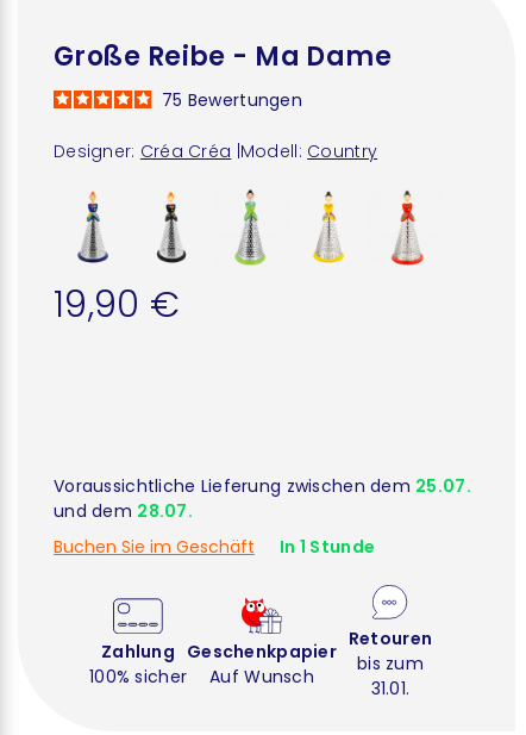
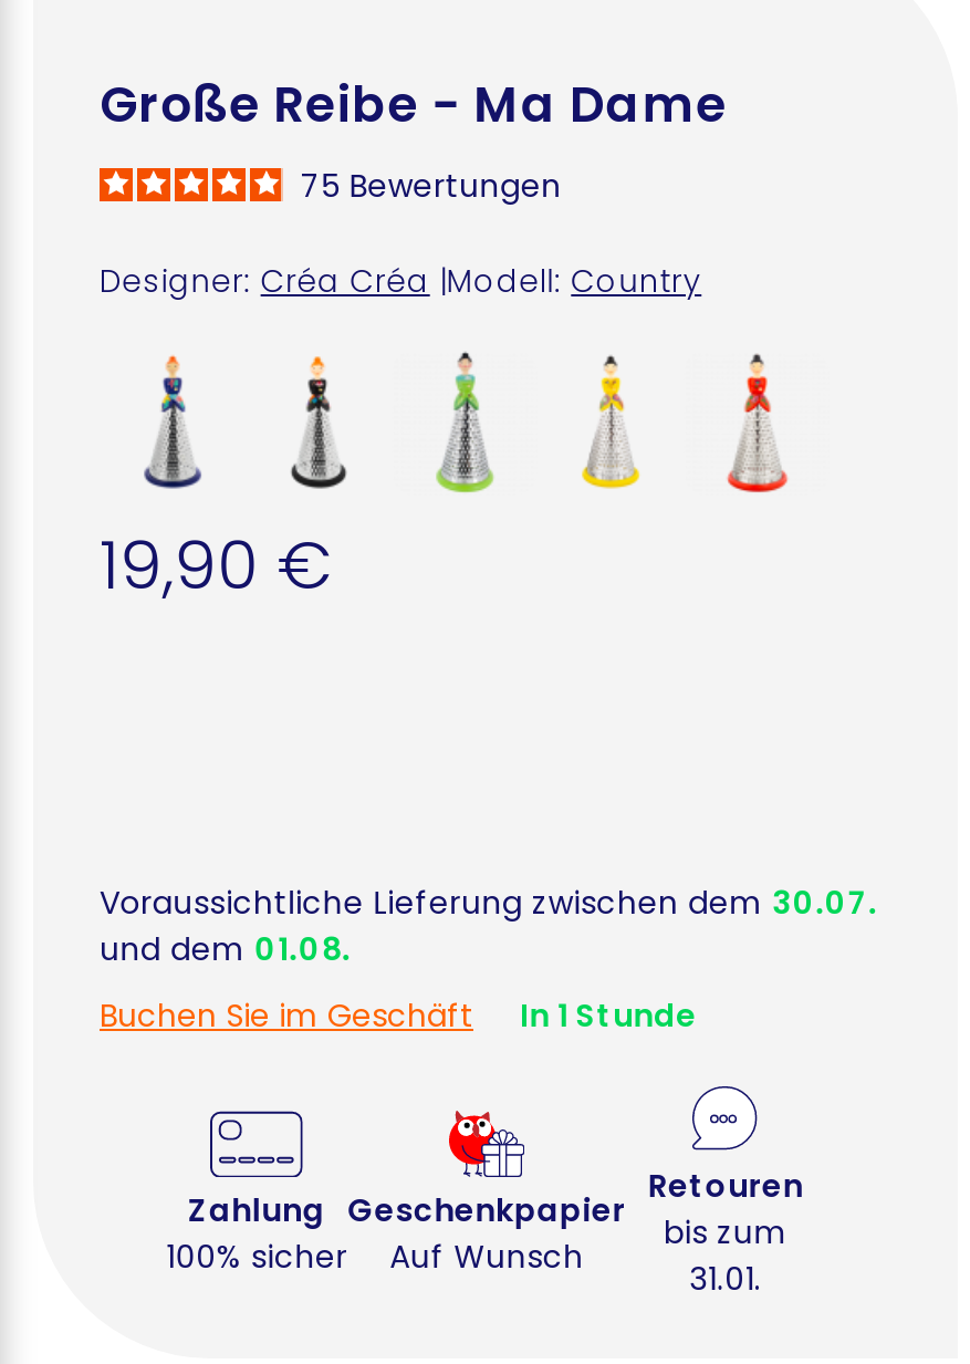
- Voraussichtliche Lieferung zwischen dem 25.07.
+ Voraussichtliche Lieferung zwischen dem 30.07.

- und dem 28.07.
+ und dem 01.08.
